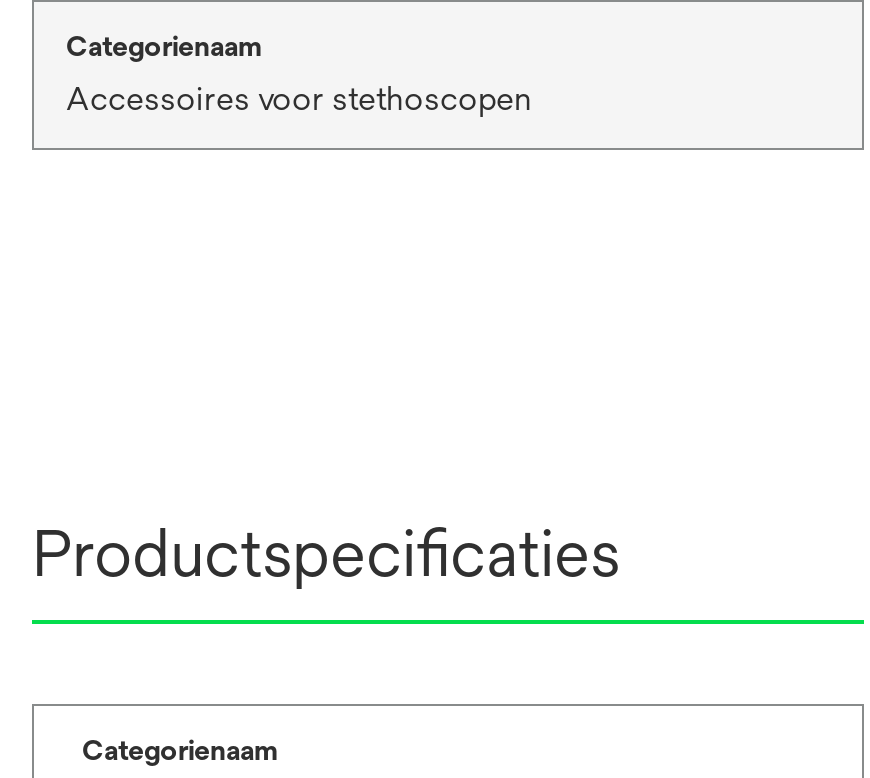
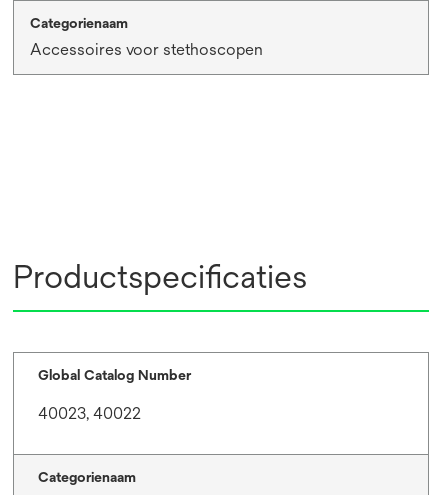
+ Global Catalog Number
+ 40023, 40022
